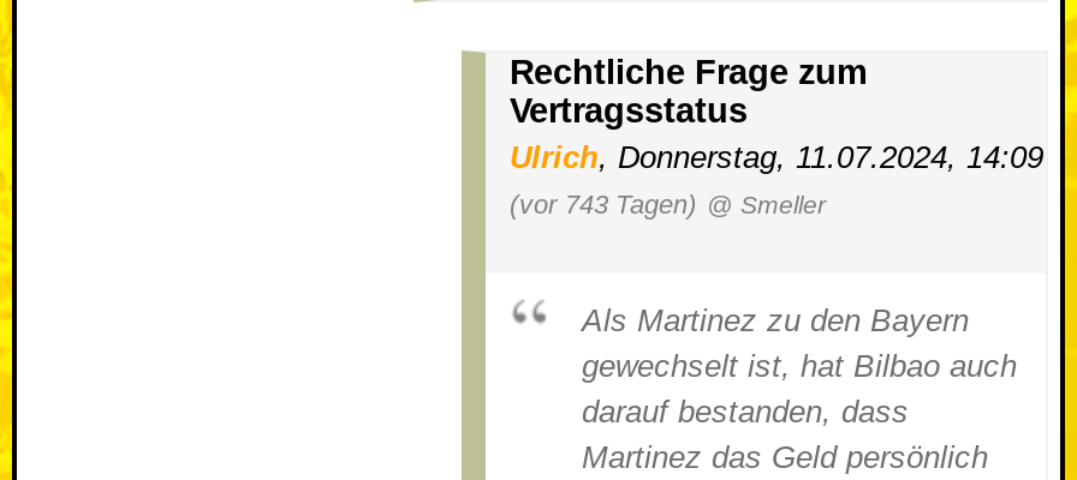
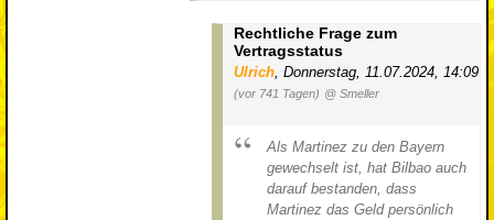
- (vor 743 Tagen) @ Smeller
+ (vor 741 Tagen) @ Smeller
